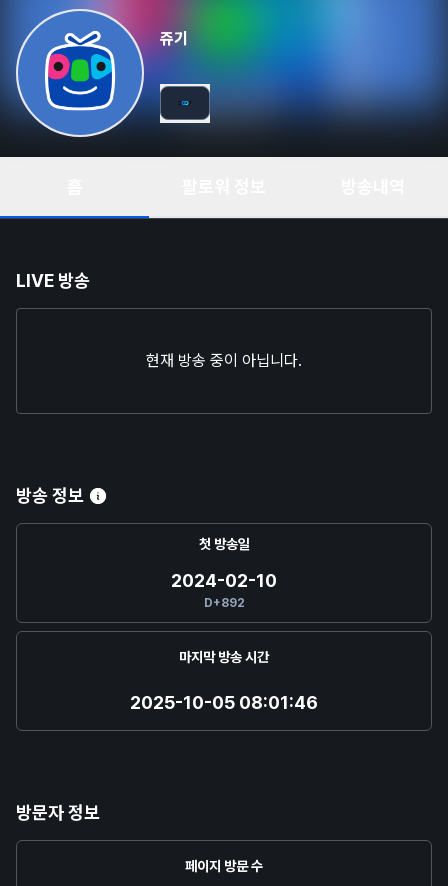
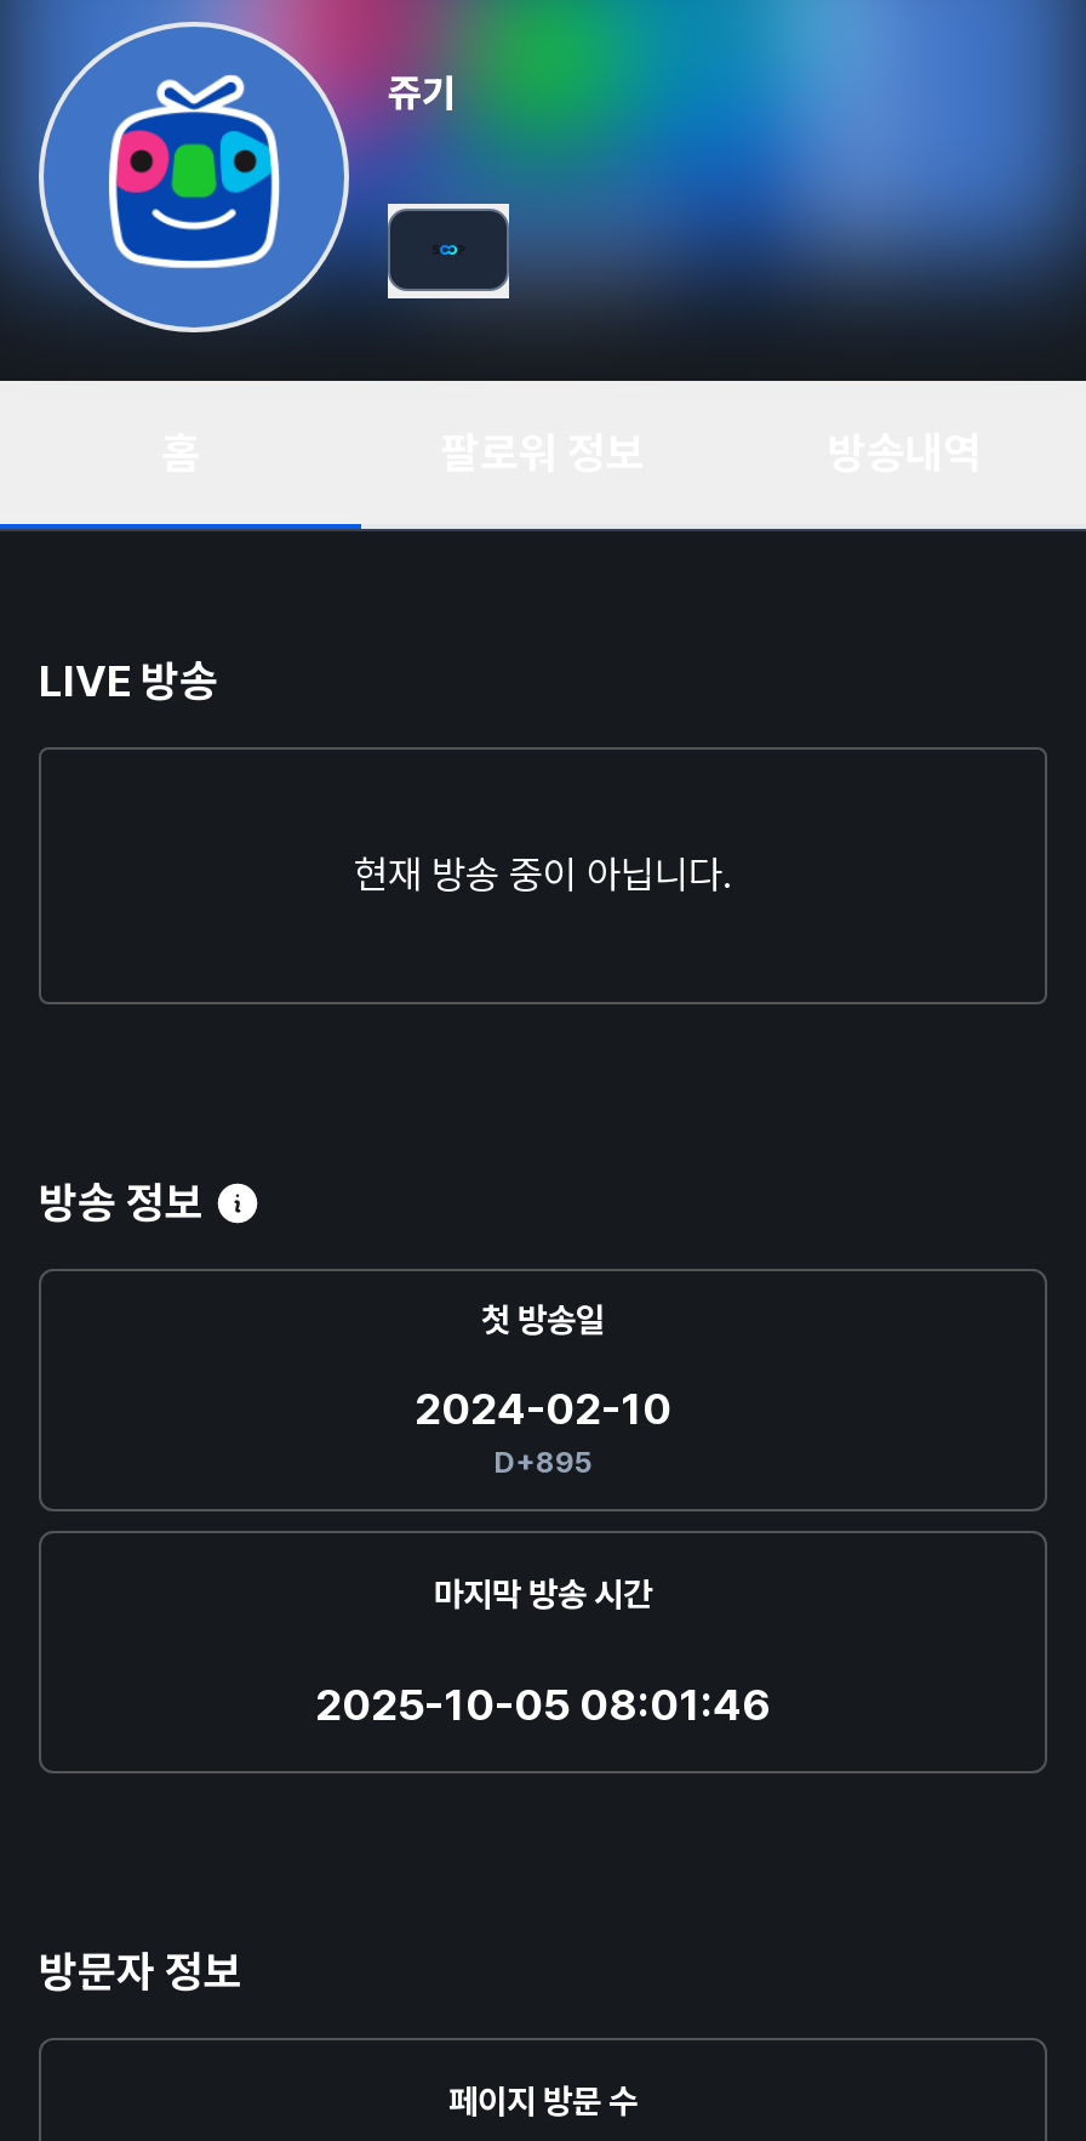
- D+892
+ D+895
